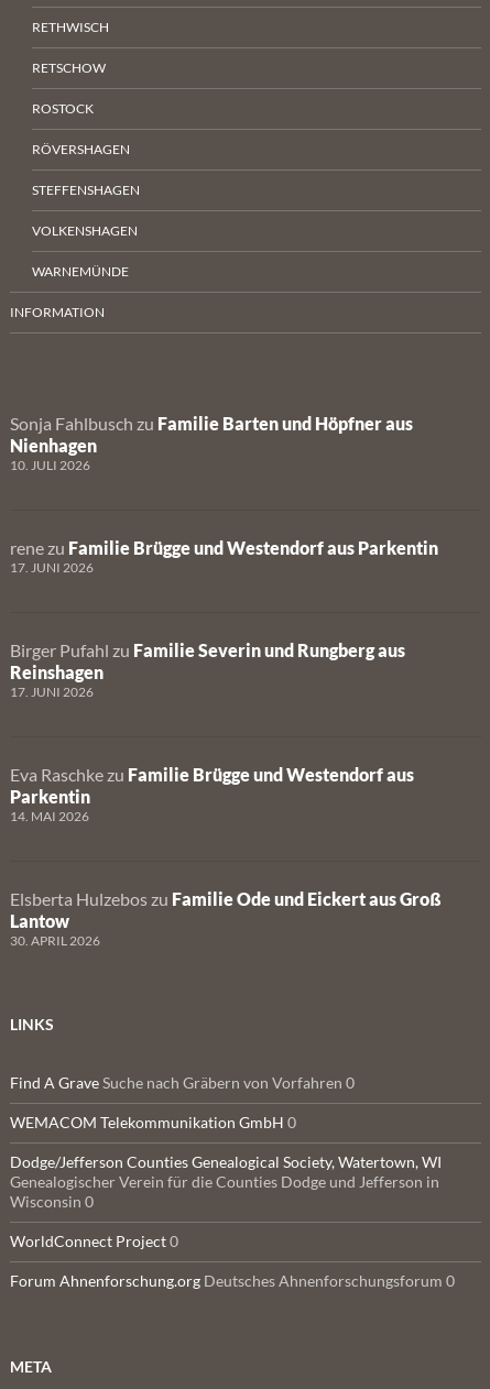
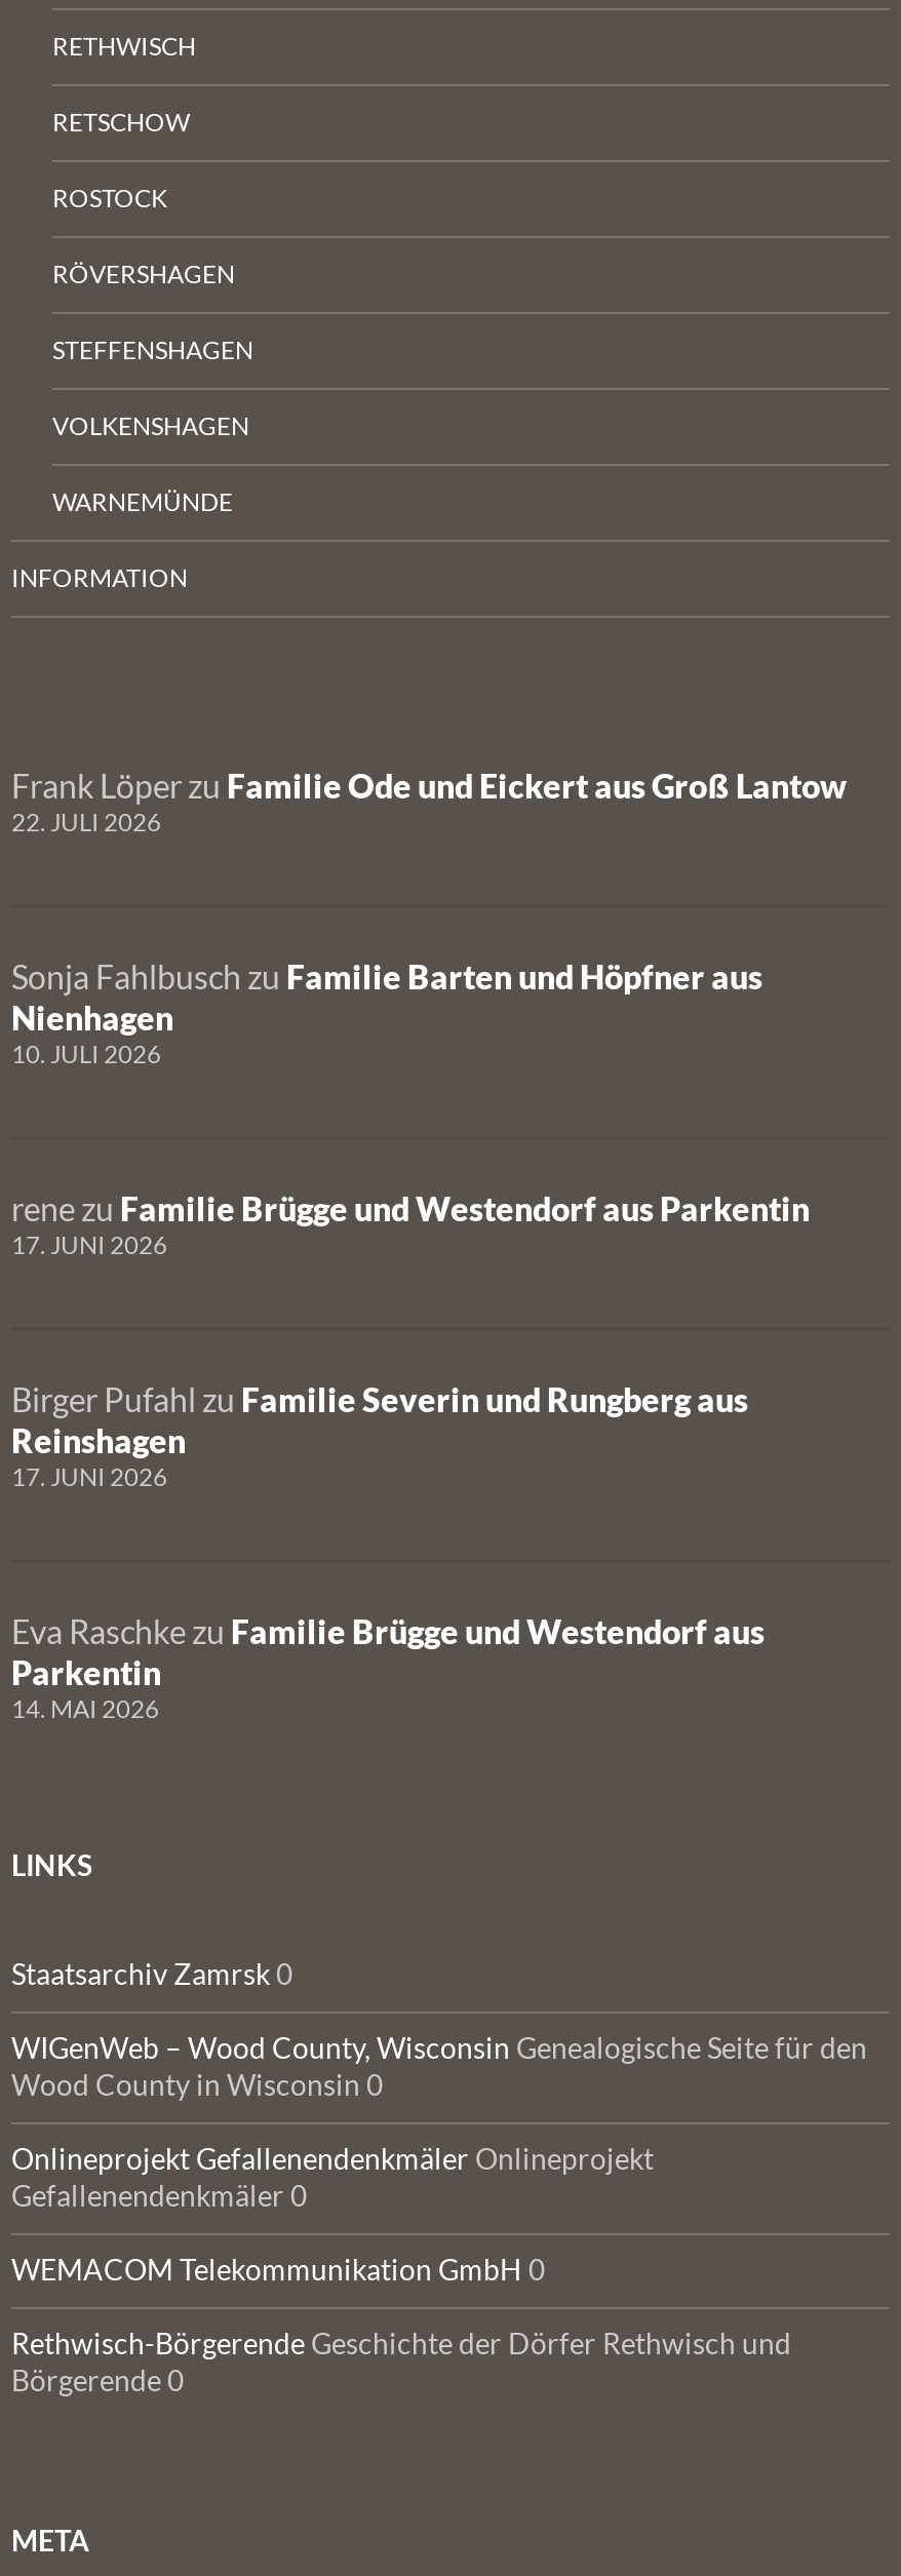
+ Frank Löper zu Familie Ode und Eickert aus Groß Lantow
+ 22. JULI 2026

moved down: Sonja Fahlbusch zu Familie Barten und Höpfner aus | Nienhagen | 10. JULI 2026 | ... | Parkentin | 14. MAI 2026

- Elsberta Hulzebos zu Familie Ode und Eickert aus Groß
- Lantow
- 30. APRIL 2026

moved up: LINKS

- Find A Grave Suche nach Gräbern von Vorfahren 0
+ Staatsarchiv Zamrsk 0
+ WIGenWeb – Wood County, Wisconsin Genealogische Seite für den
+ Wood County in Wisconsin 0
+ Onlineprojekt Gefallenendenkmäler Onlineprojekt
+ Gefallenendenkmäler 0

moved down: WEMACOM Telekommunikation GmbH 0

- Dodge/Jefferson Counties Genealogical Society, Watertown, WI
- Genealogischer Verein für die Counties Dodge und Jefferson in
- Wisconsin 0
- WorldConnect Project 0
- Forum Ahnenforschung.org Deutsches Ahnenforschungsforum 0
+ Rethwisch-Börgerende Geschichte der Dörfer Rethwisch und
+ Börgerende 0
